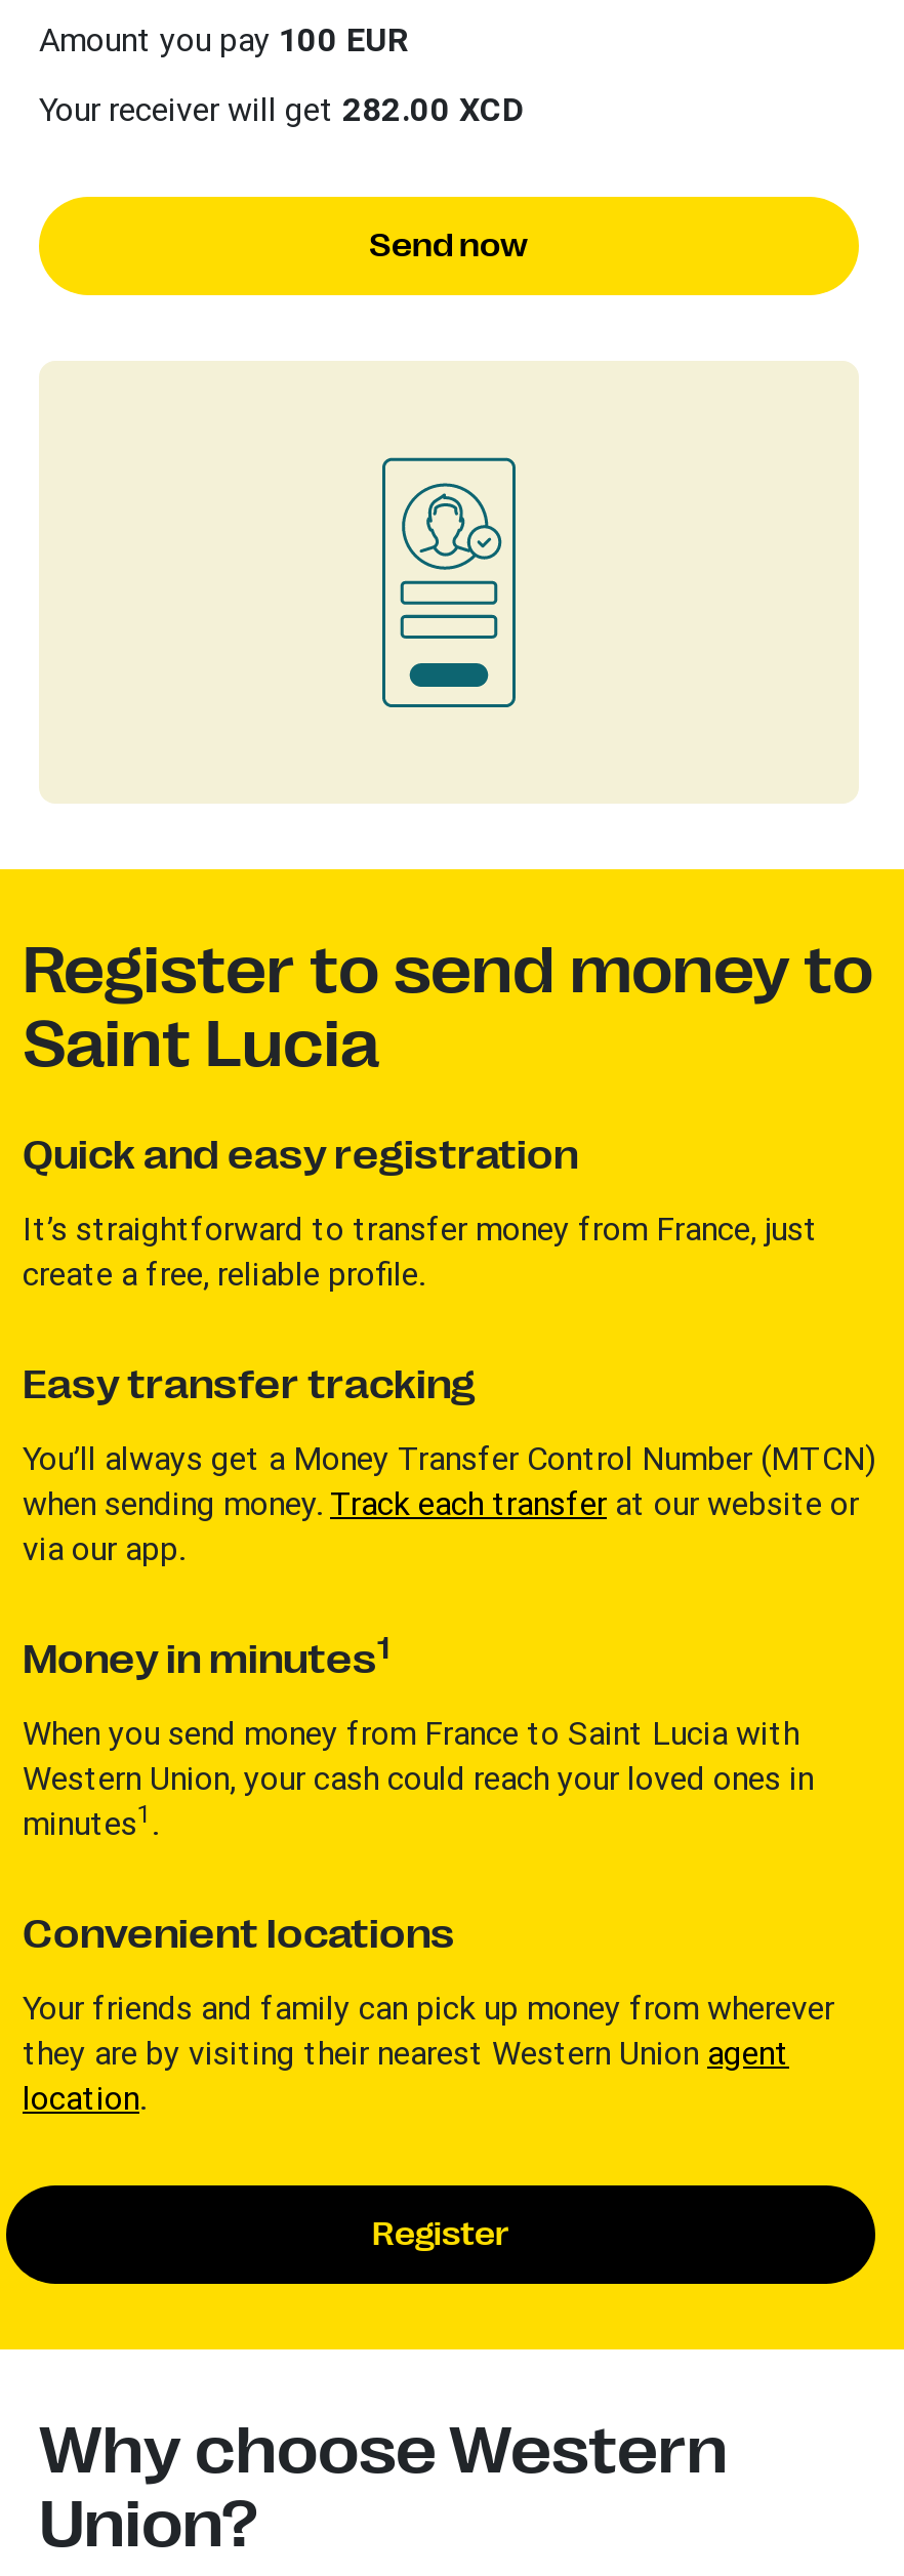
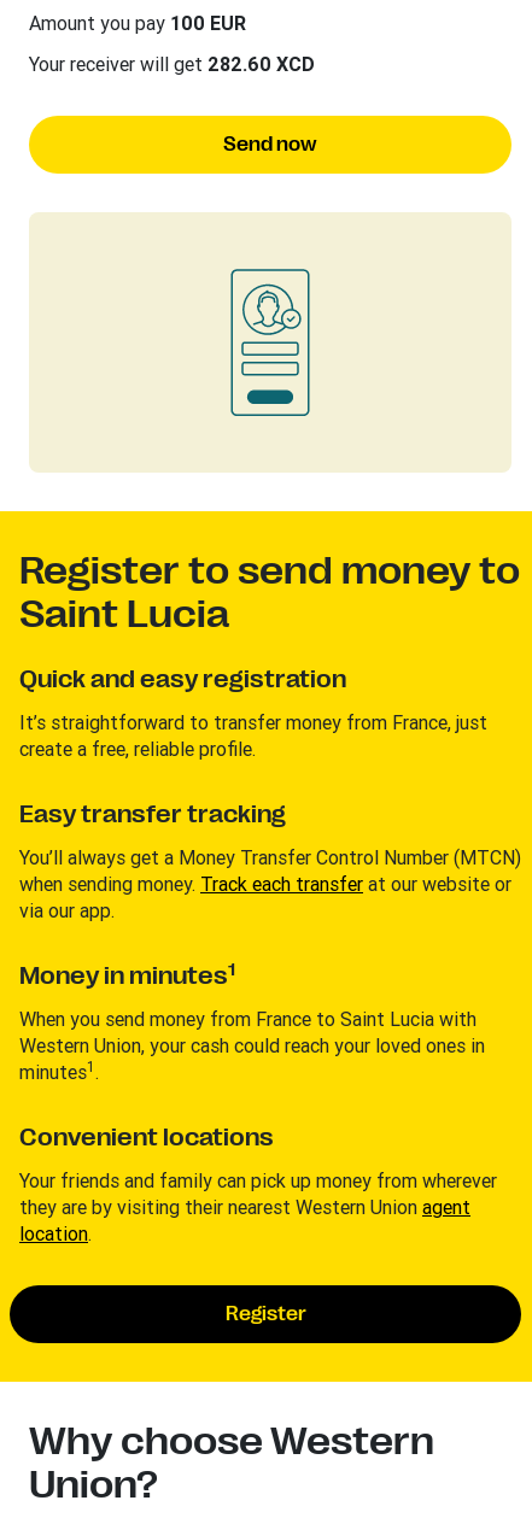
- Your receiver will get 282.00 XCD
+ Your receiver will get 282.60 XCD
